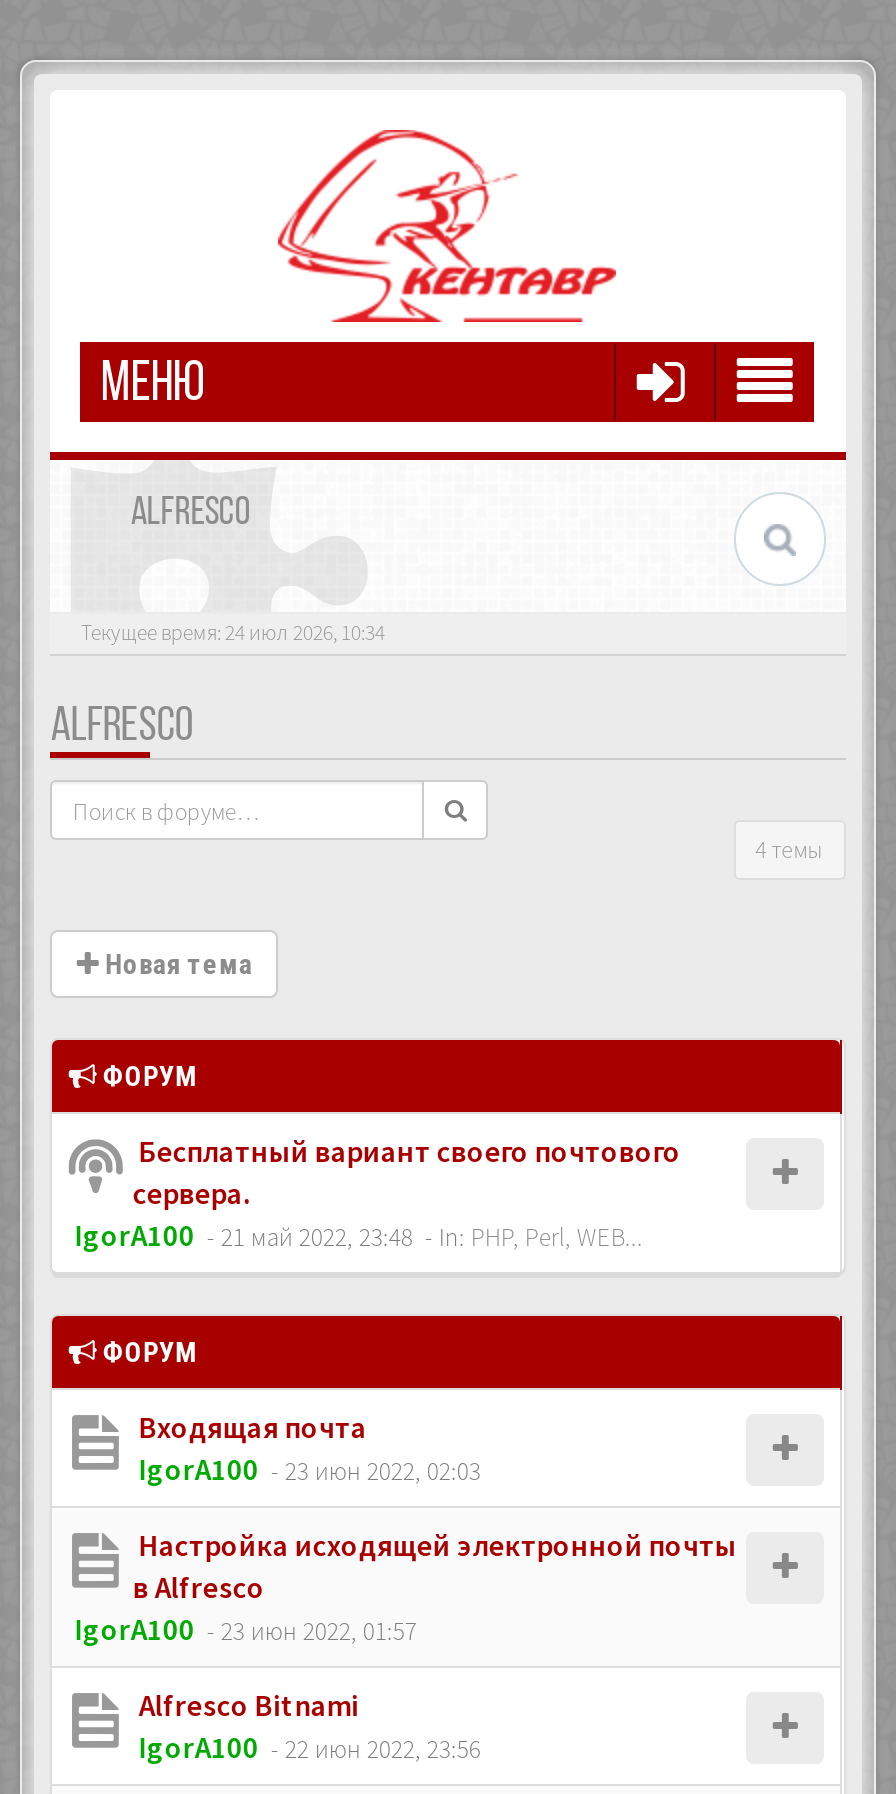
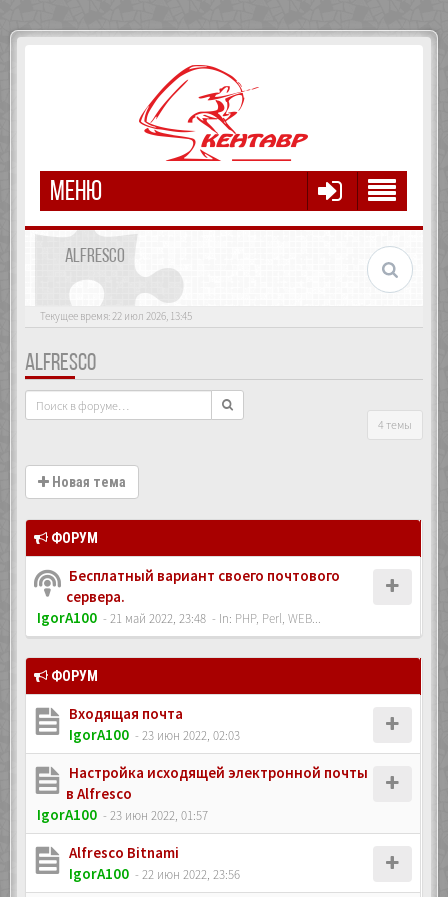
- Текущее время: 24 июл 2026, 10:34
+ Текущее время: 22 июл 2026, 13:45
